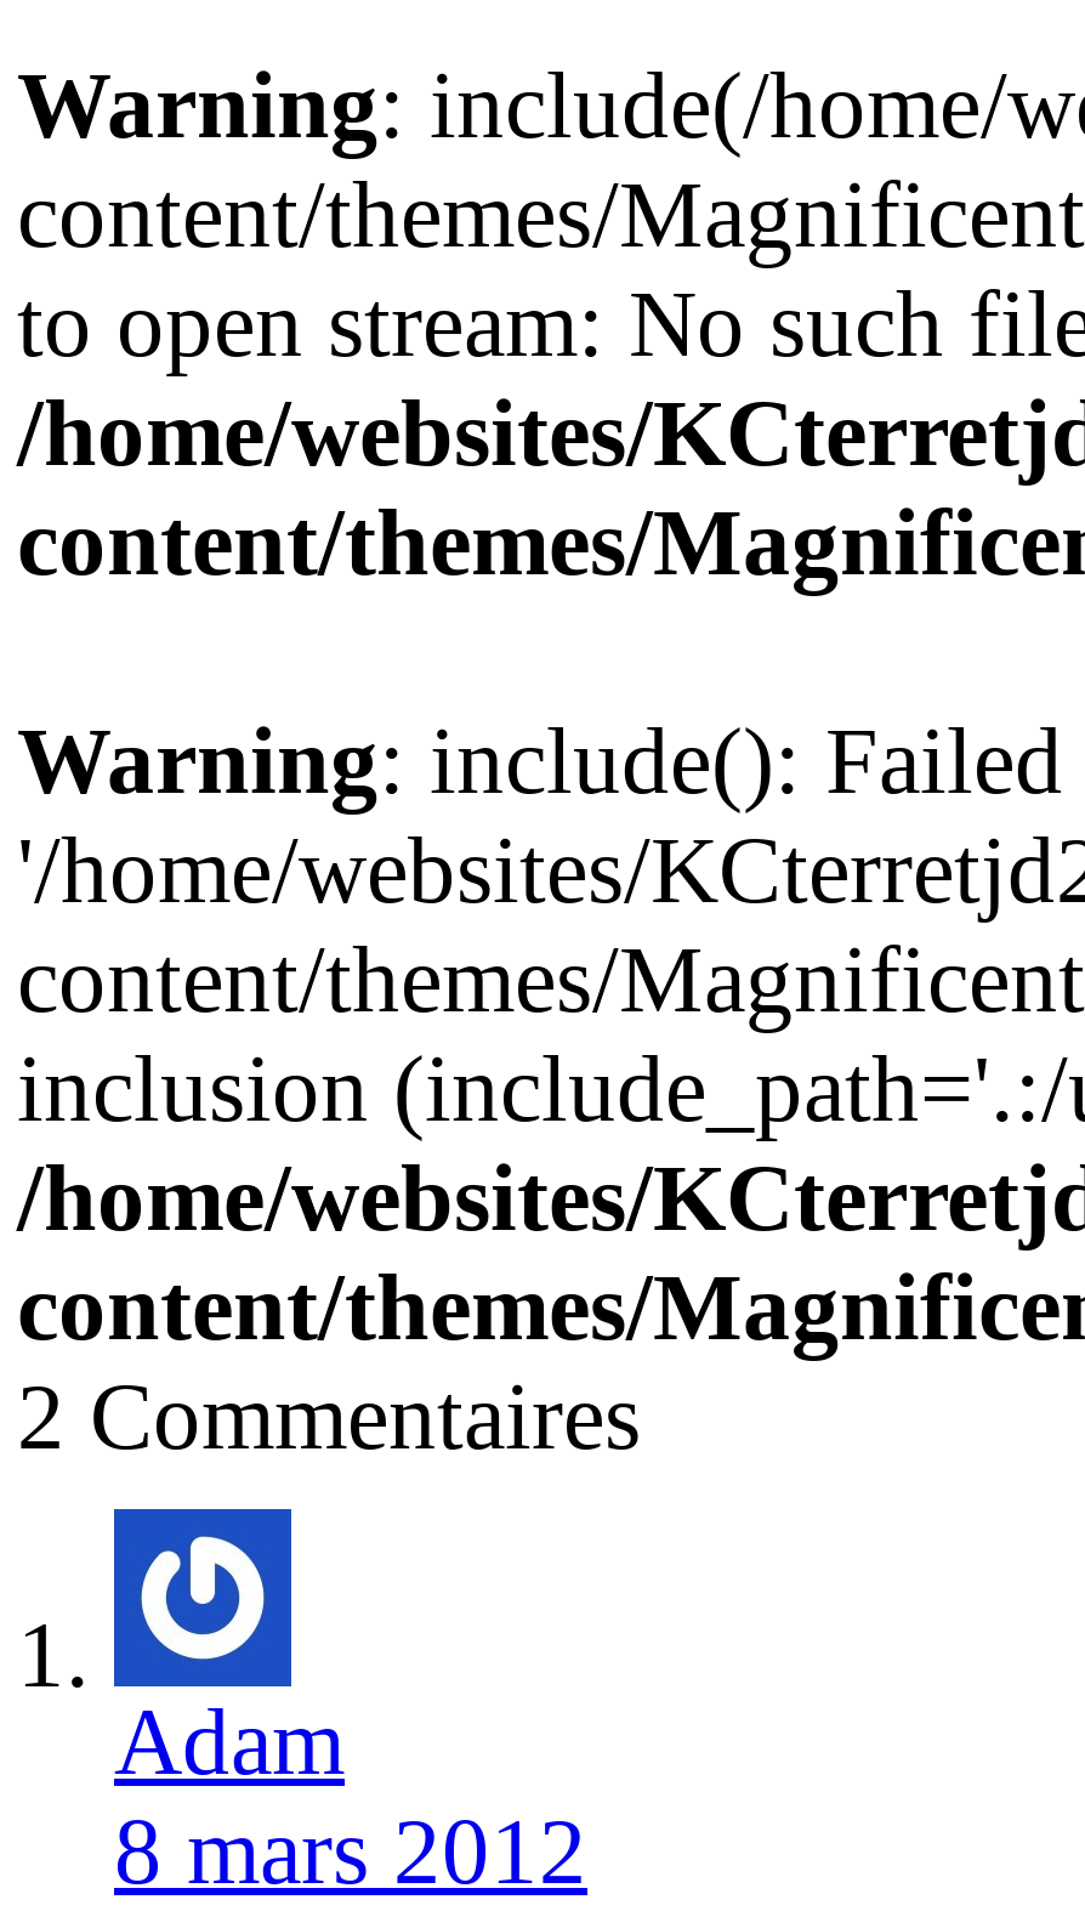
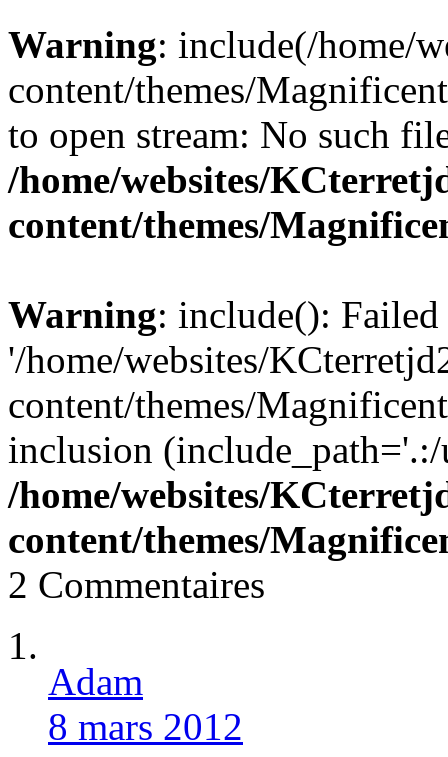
- [image]
